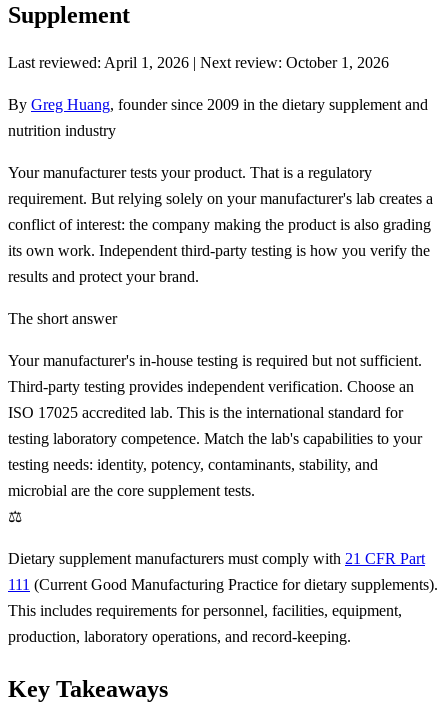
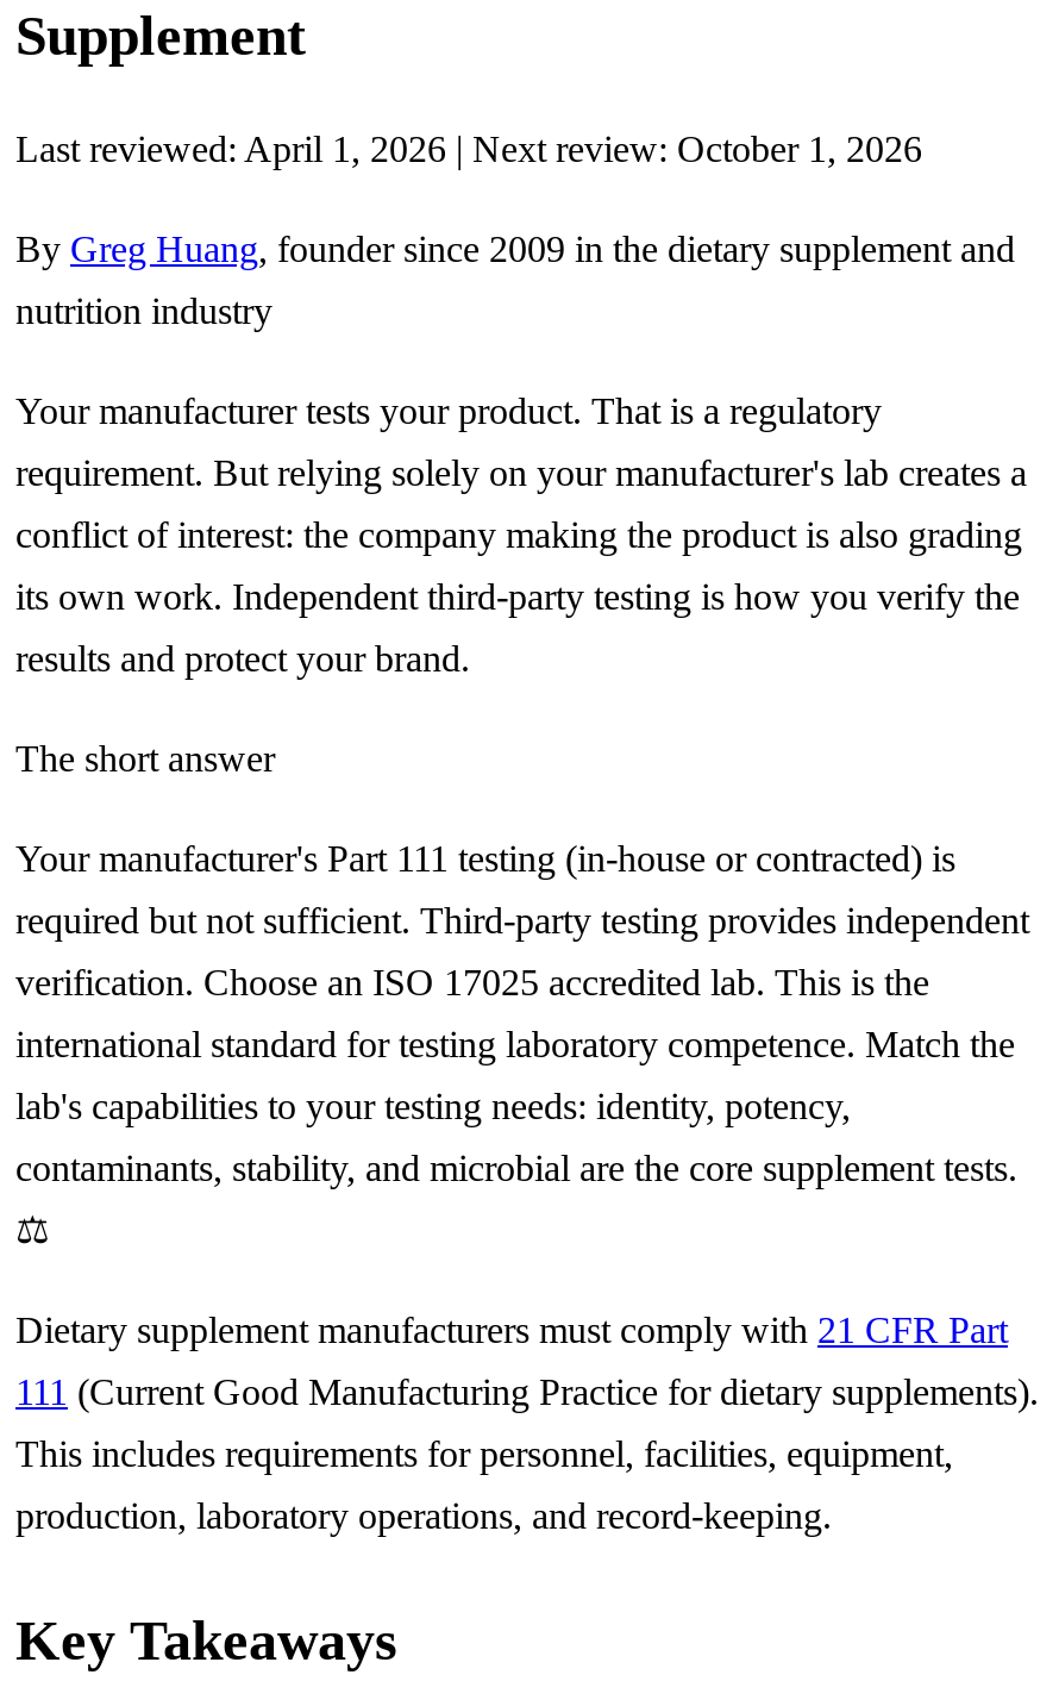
- Your manufacturer's in-house testing is required but not sufficient.
+ Your manufacturer's Part 111 testing (in-house or contracted) is

- Third-party testing provides independent verification. Choose an
+ required but not sufficient. Third-party testing provides independent

- ISO 17025 accredited lab. This is the international standard for
+ verification. Choose an ISO 17025 accredited lab. This is the

- testing laboratory competence. Match the lab's capabilities to your
+ international standard for testing laboratory competence. Match the

- testing needs: identity, potency, contaminants, stability, and
+ lab's capabilities to your testing needs: identity, potency,

- microbial are the core supplement tests.
+ contaminants, stability, and microbial are the core supplement tests.
